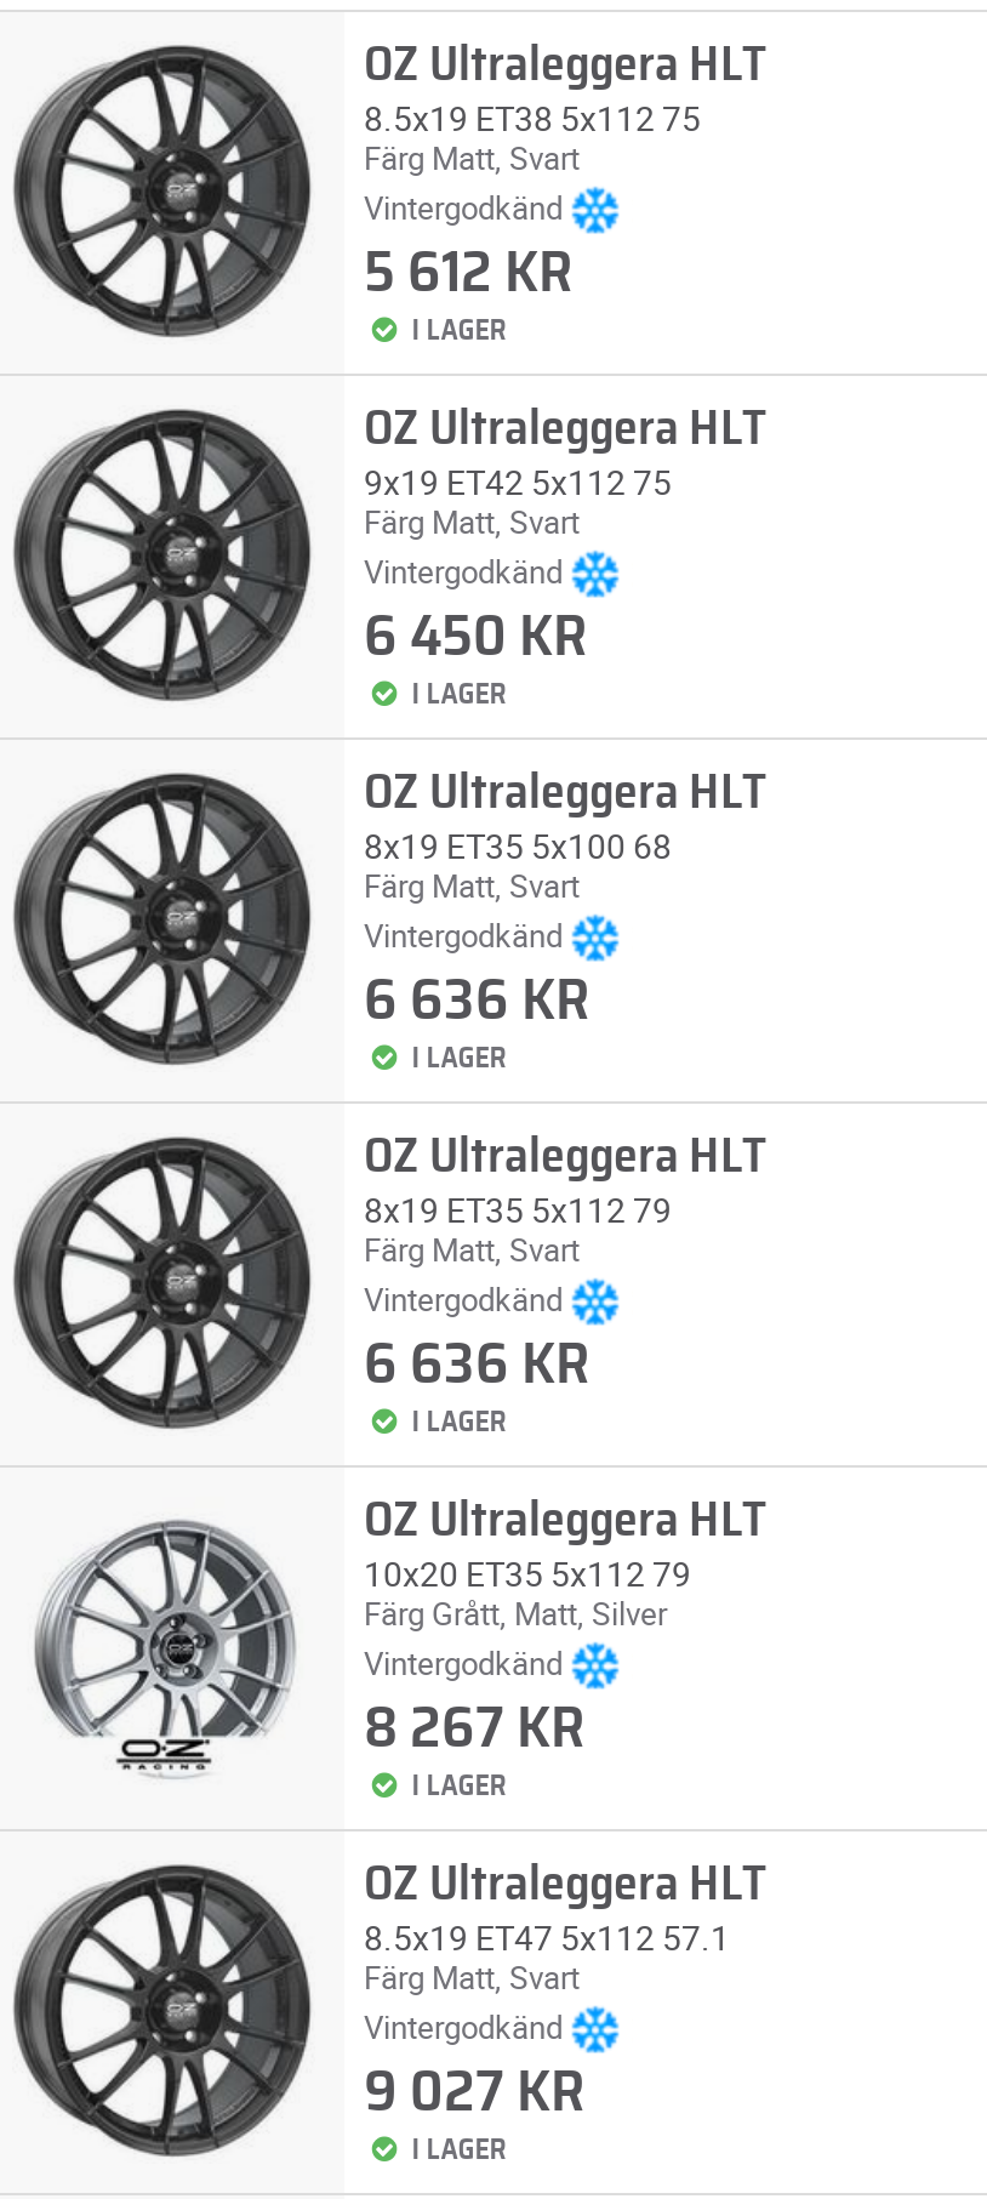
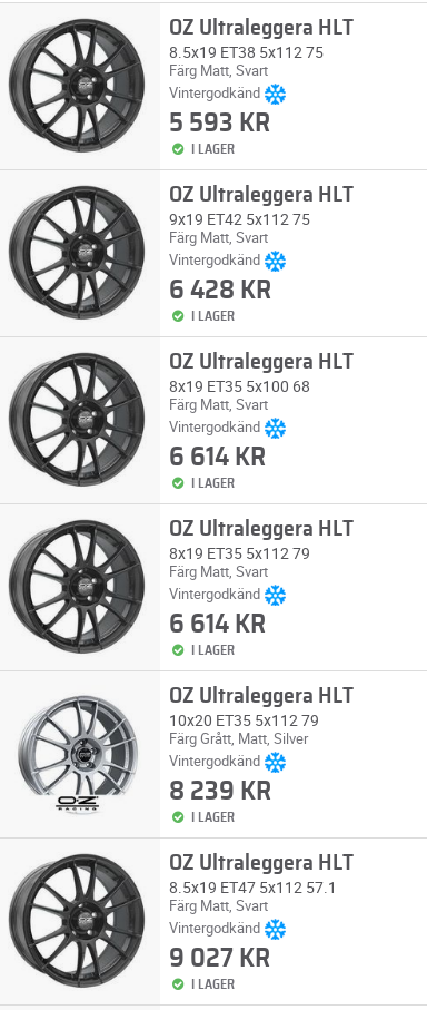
- 5 612 KR
+ 5 593 KR

- 6 450 KR
+ 6 428 KR

- 6 636 KR
+ 6 614 KR

- 6 636 KR
+ 6 614 KR

- 8 267 KR
+ 8 239 KR
